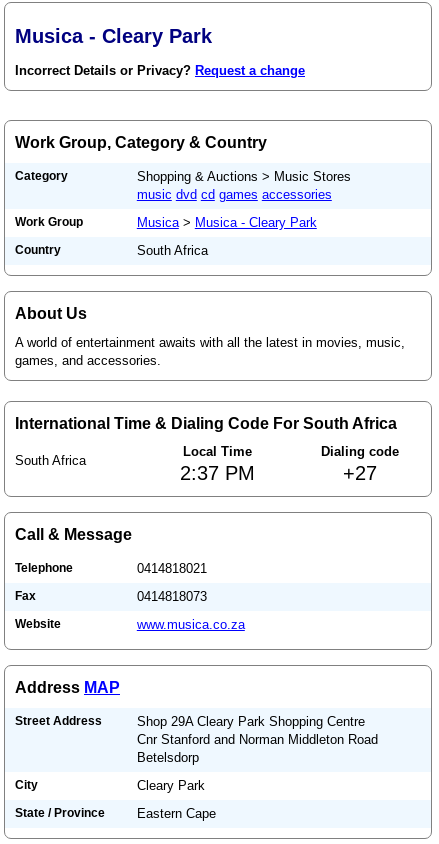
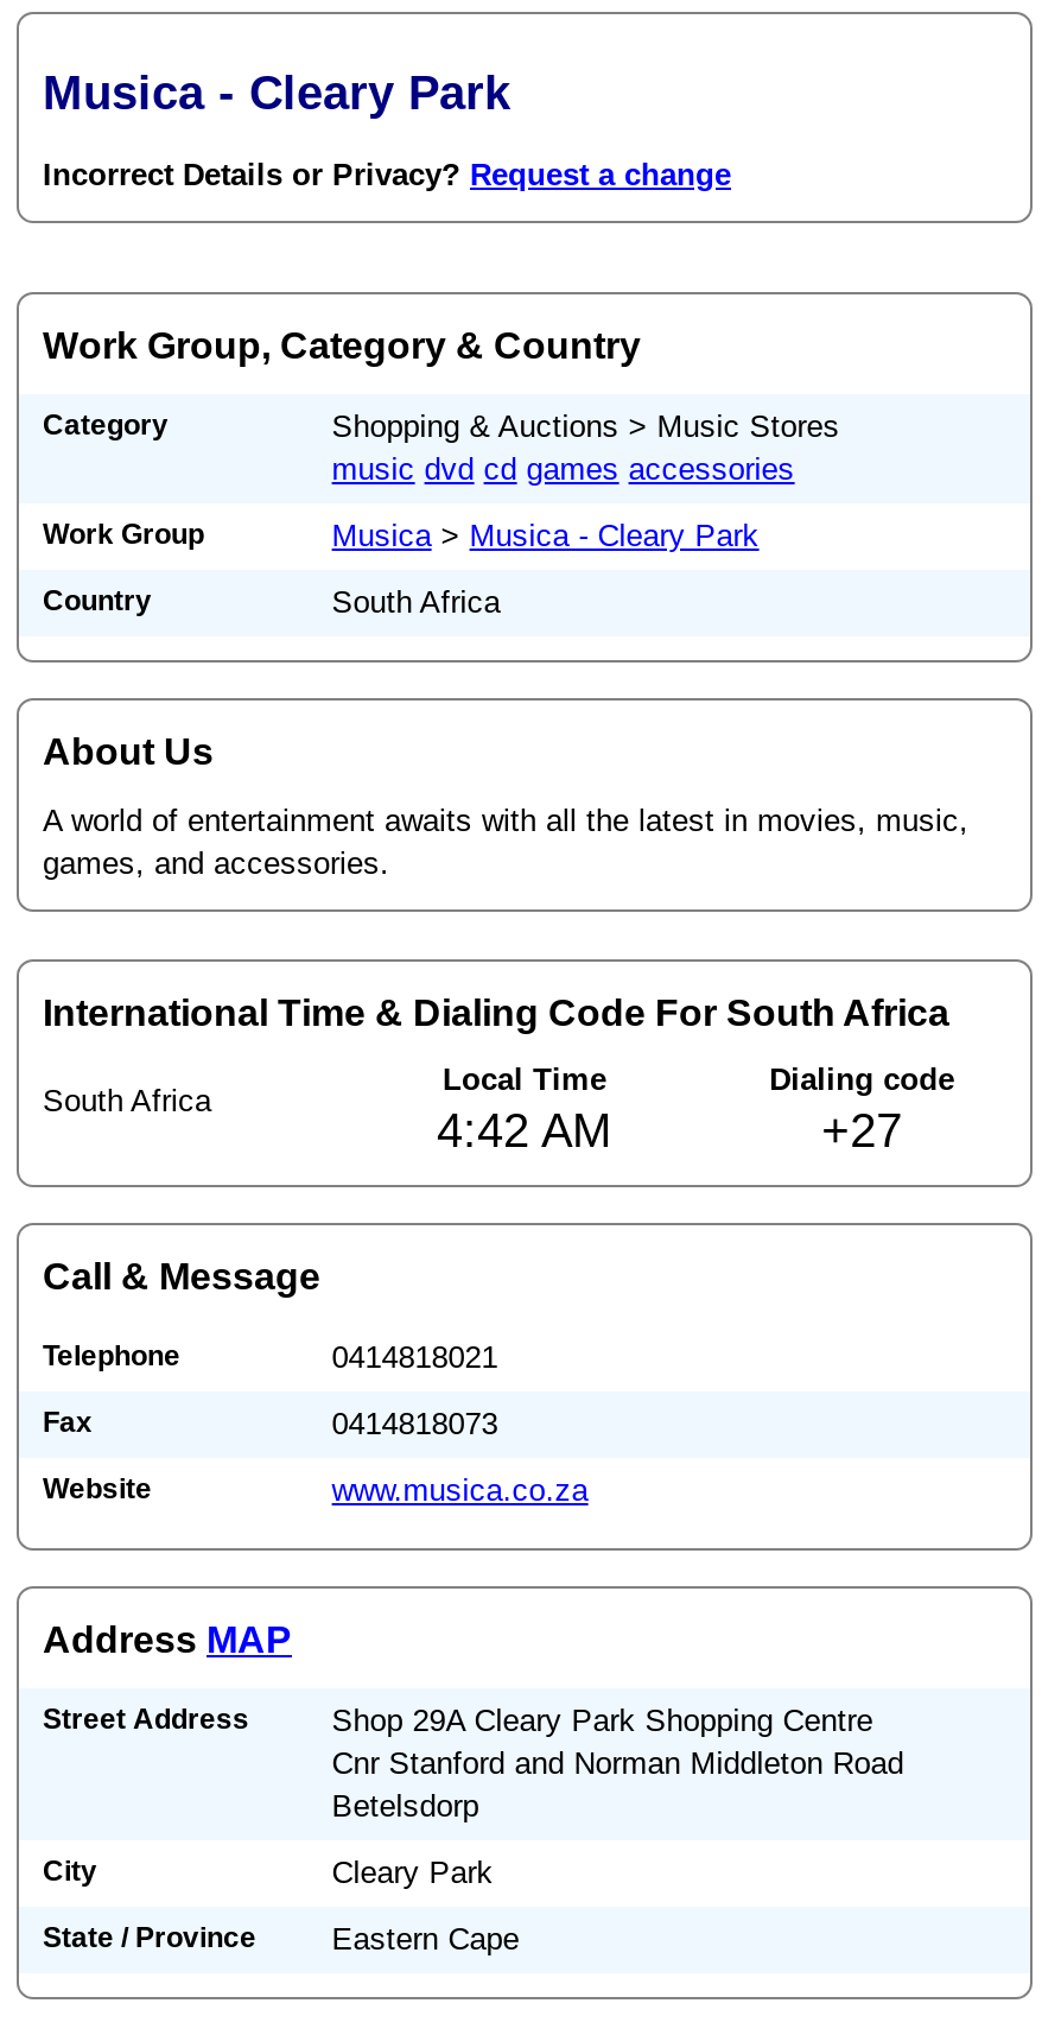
- 2:37 PM
+ 4:42 AM
